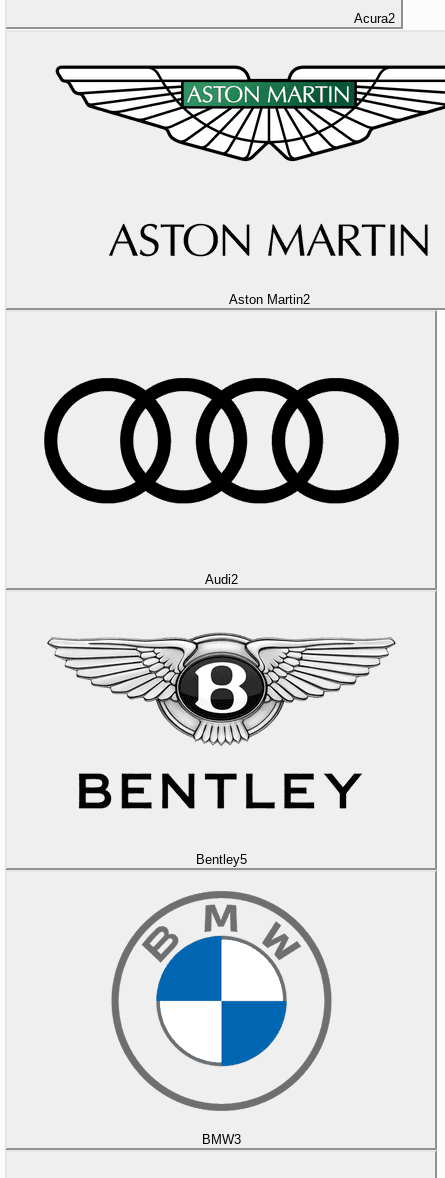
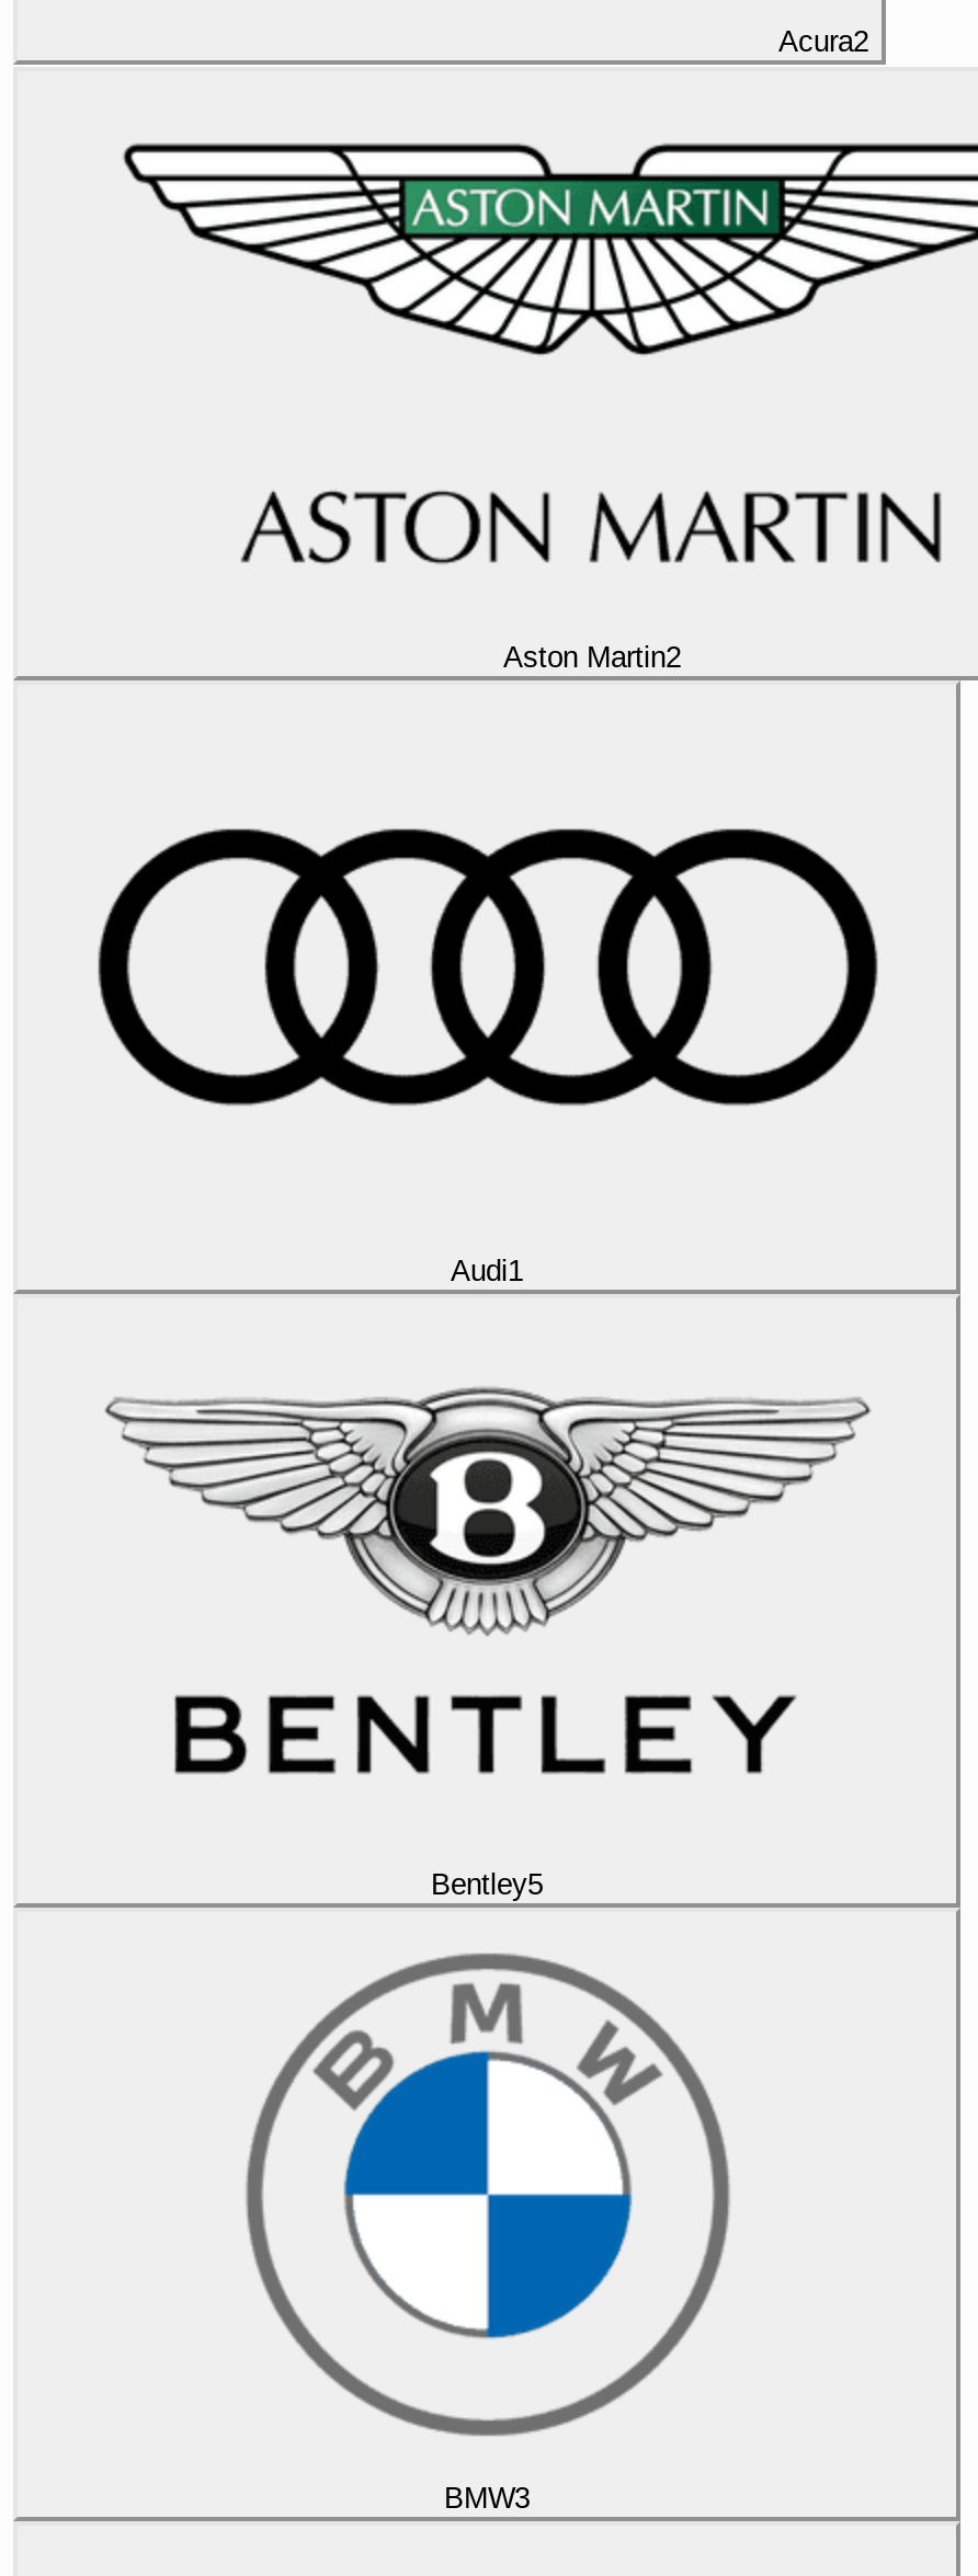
- Audi2
+ Audi1
